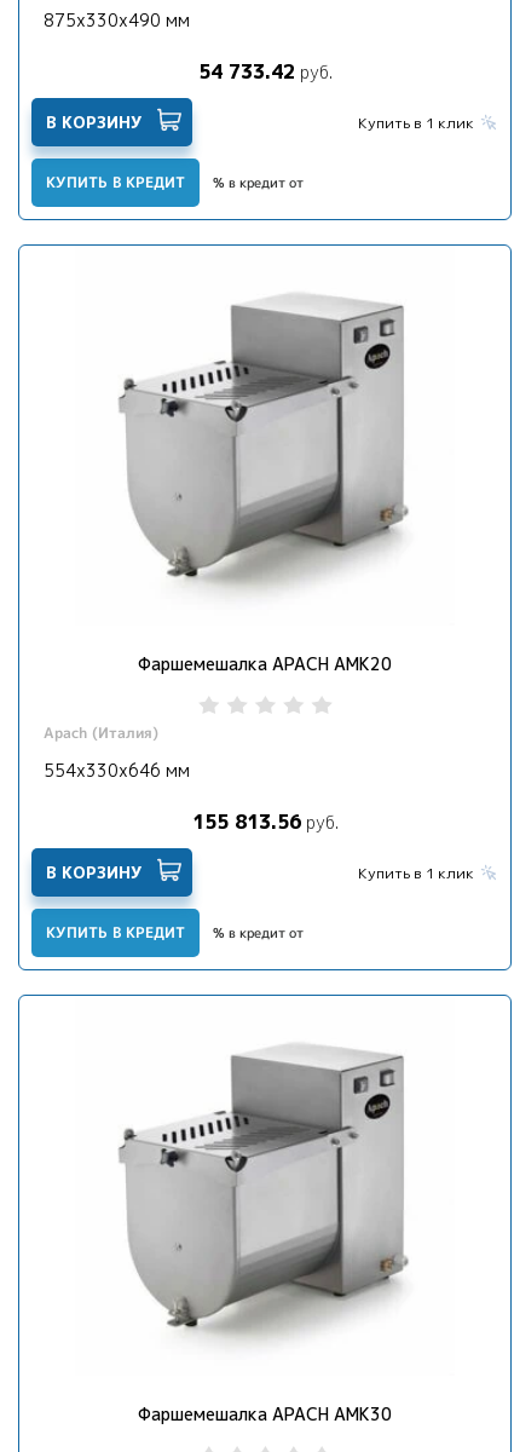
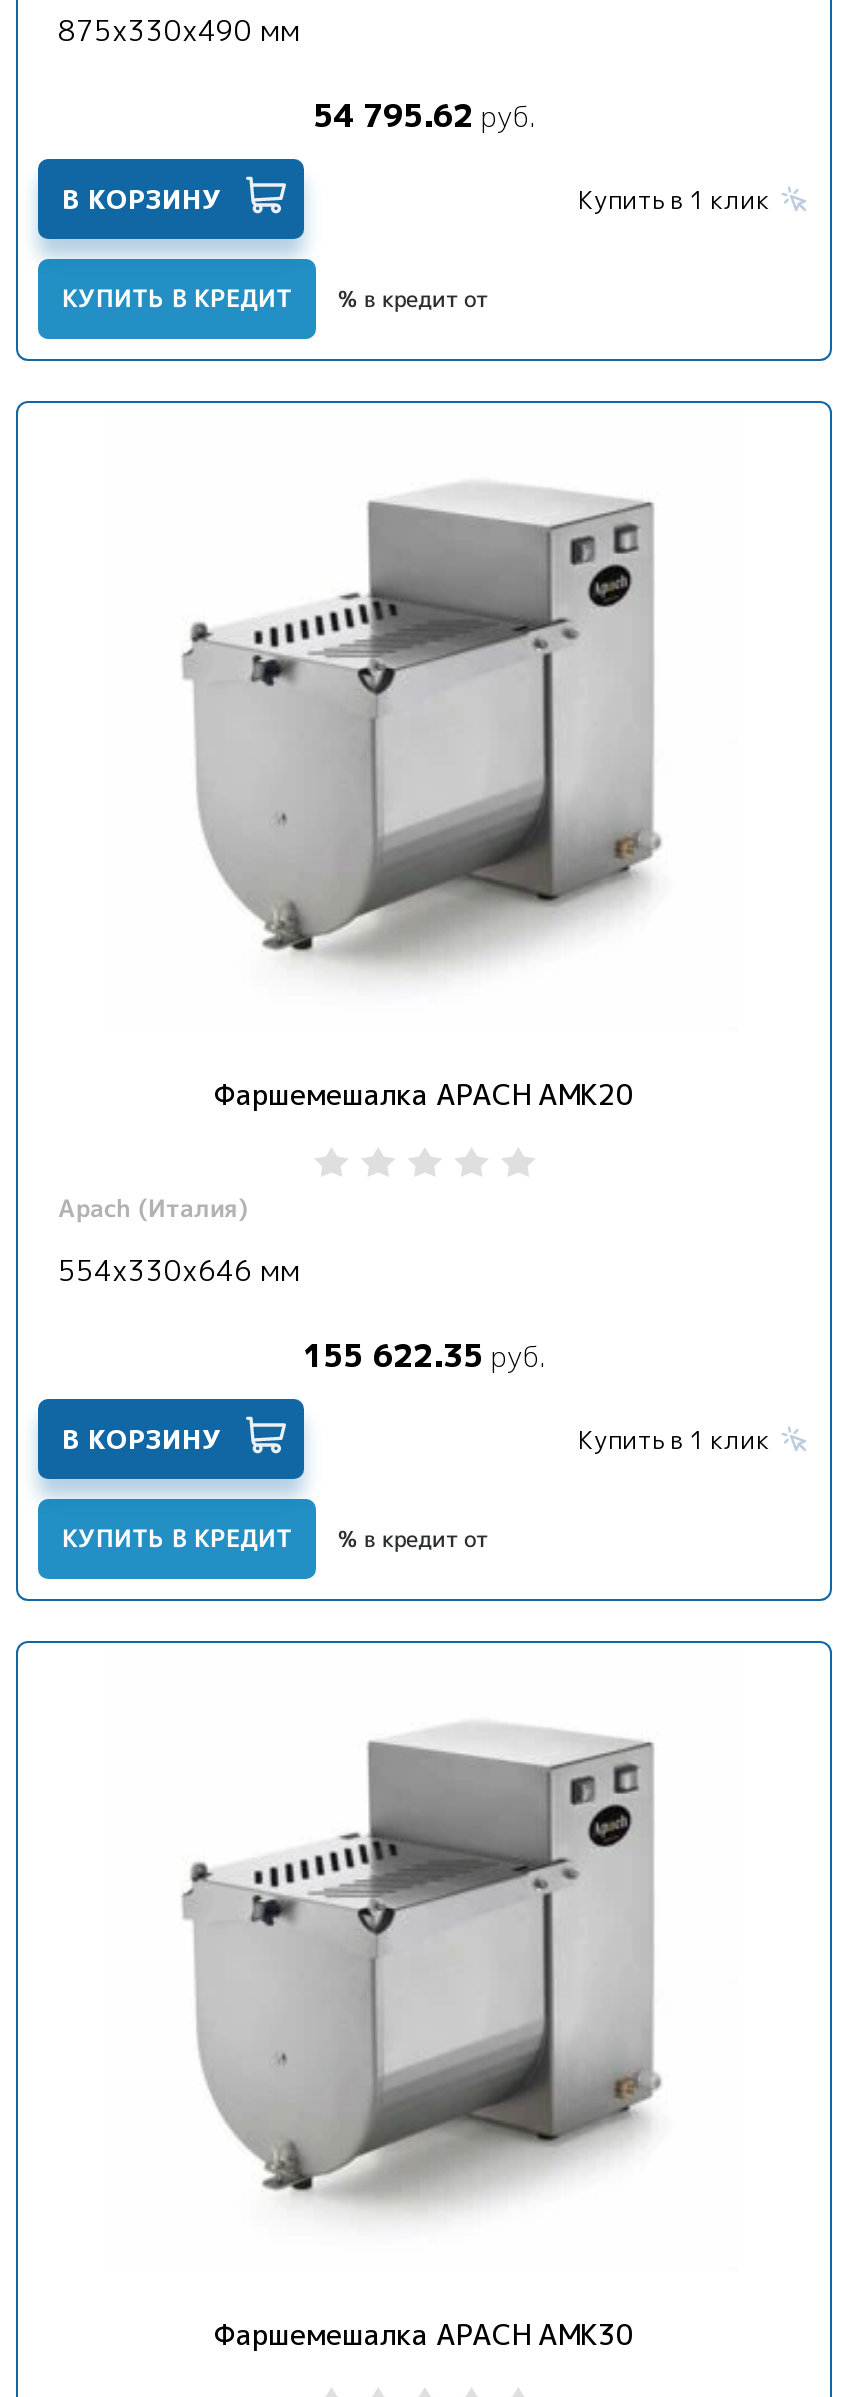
- 54 733.42 руб.
+ 54 795.62 руб.

- 155 813.56 руб.
+ 155 622.35 руб.
